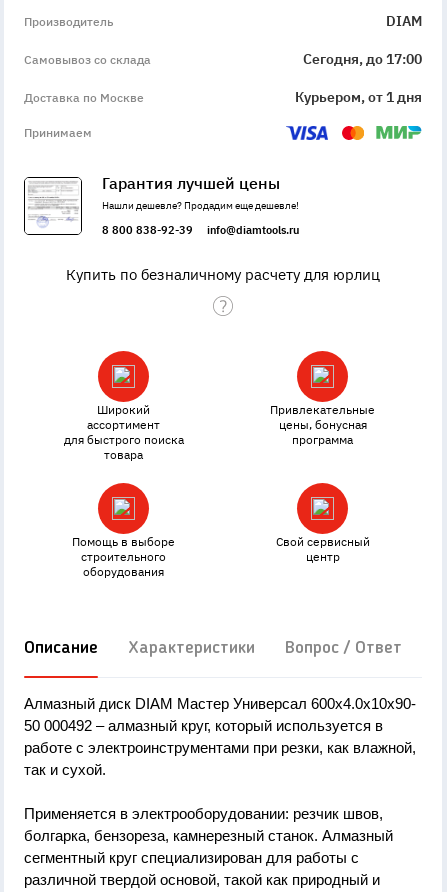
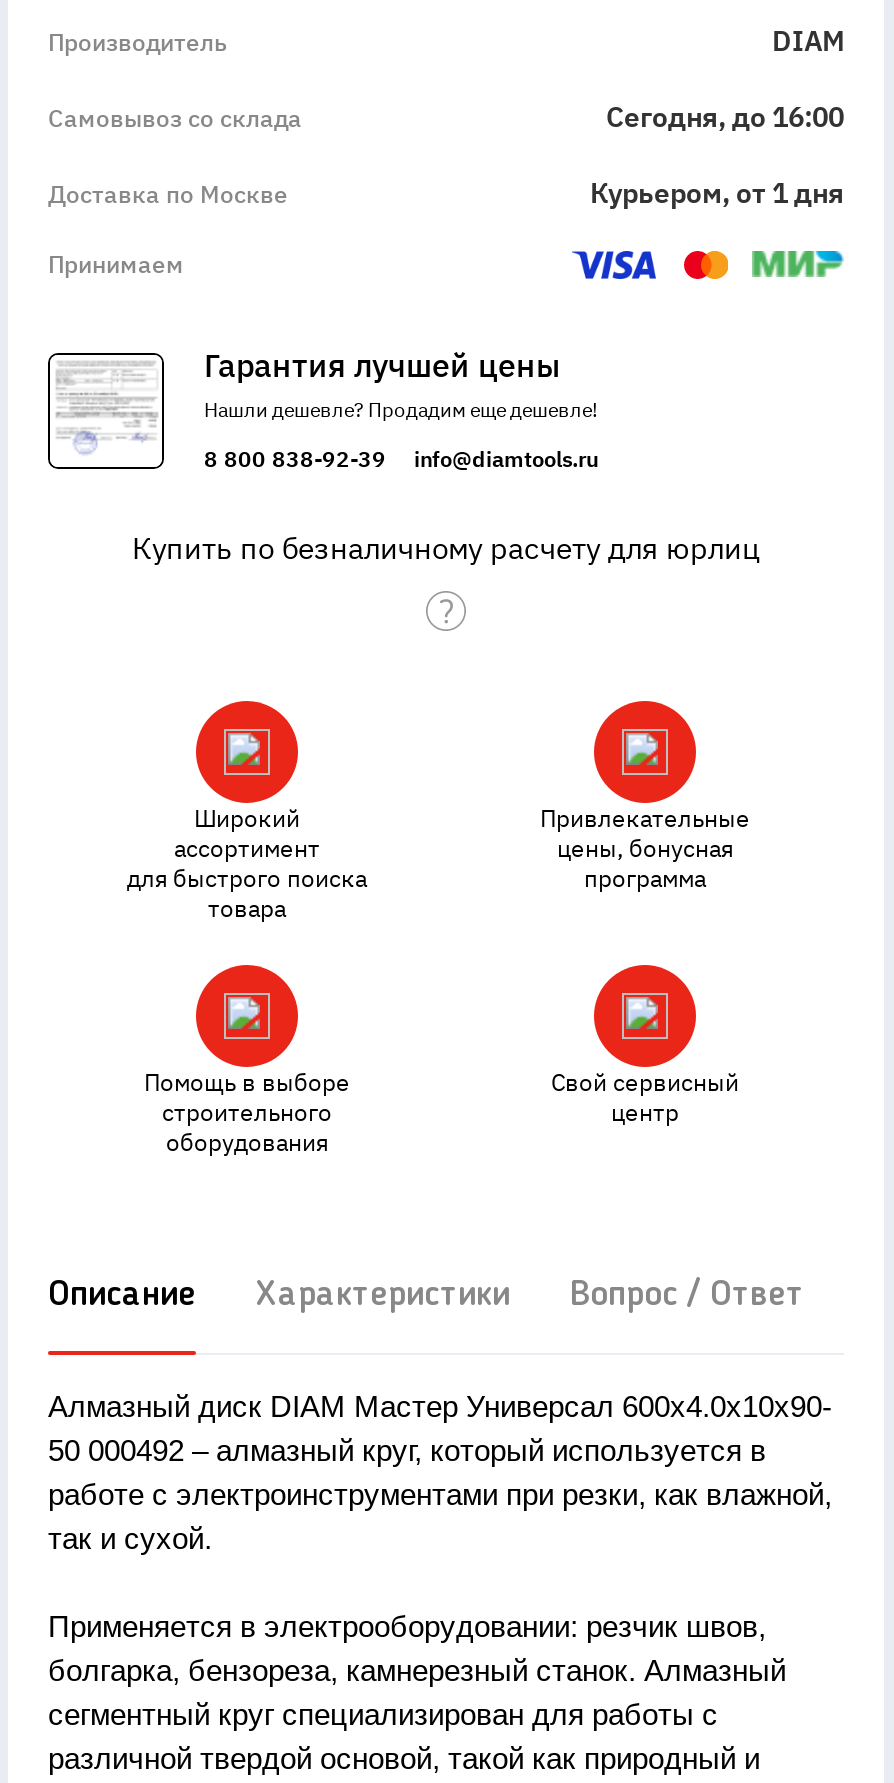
- Сегодня, до 17:00
+ Сегодня, до 16:00
